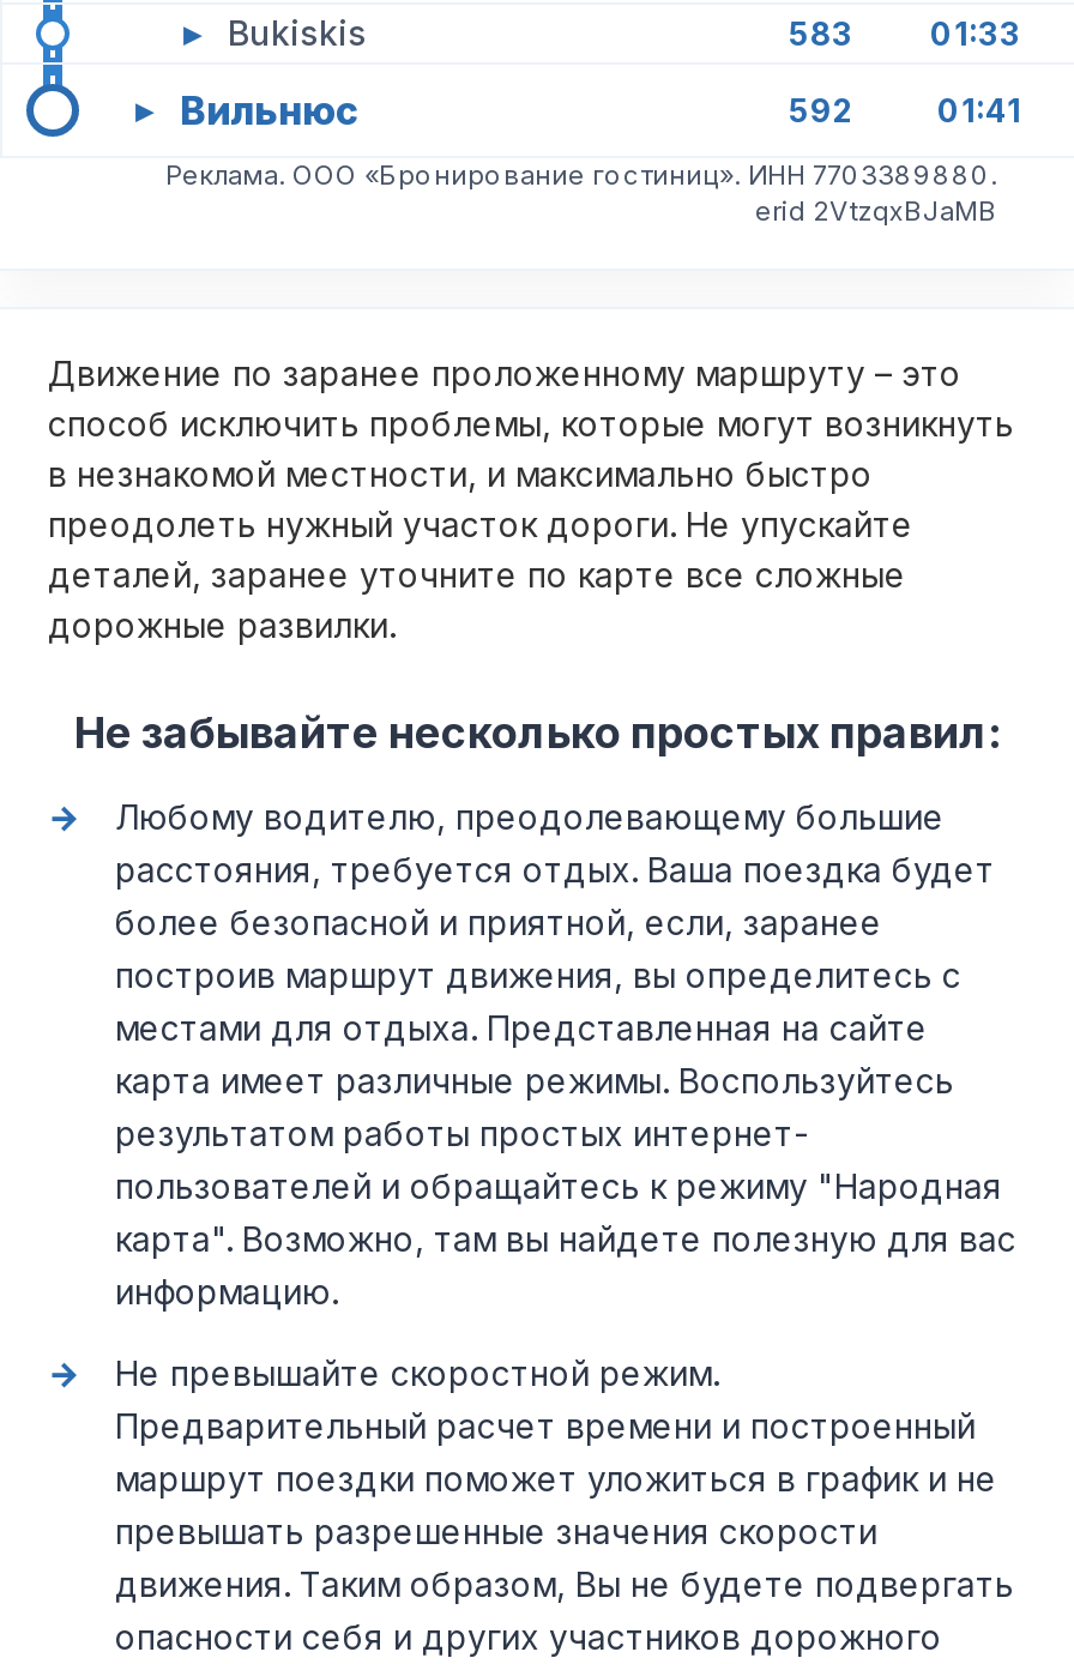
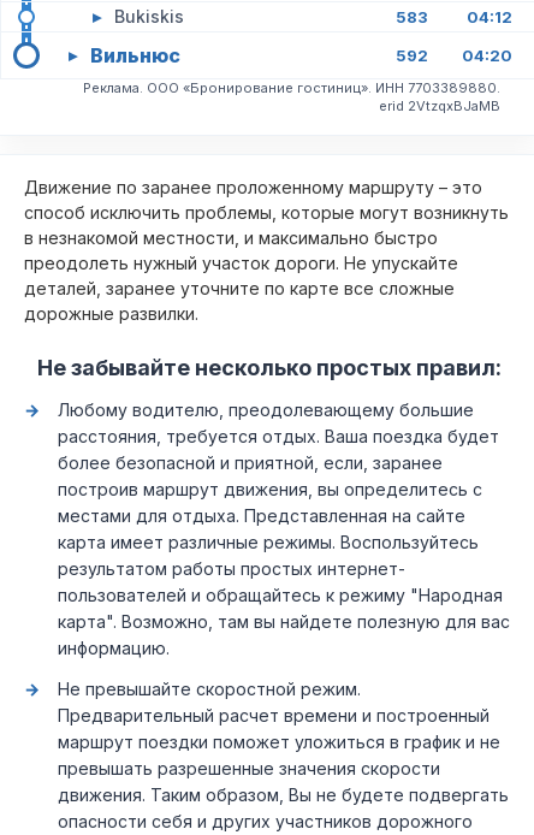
- 583 01:33
+ 583 04:12

- 01:41
+ 04:20
